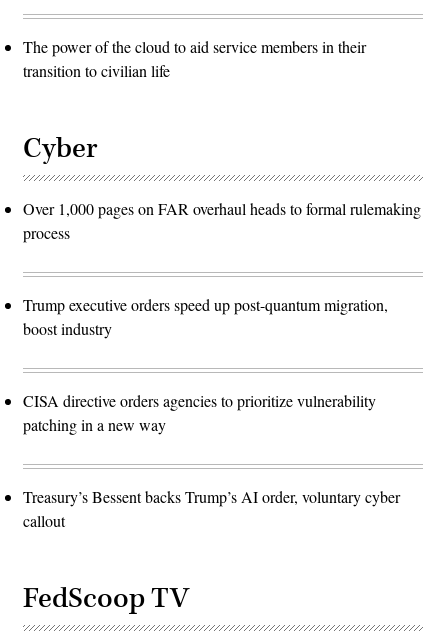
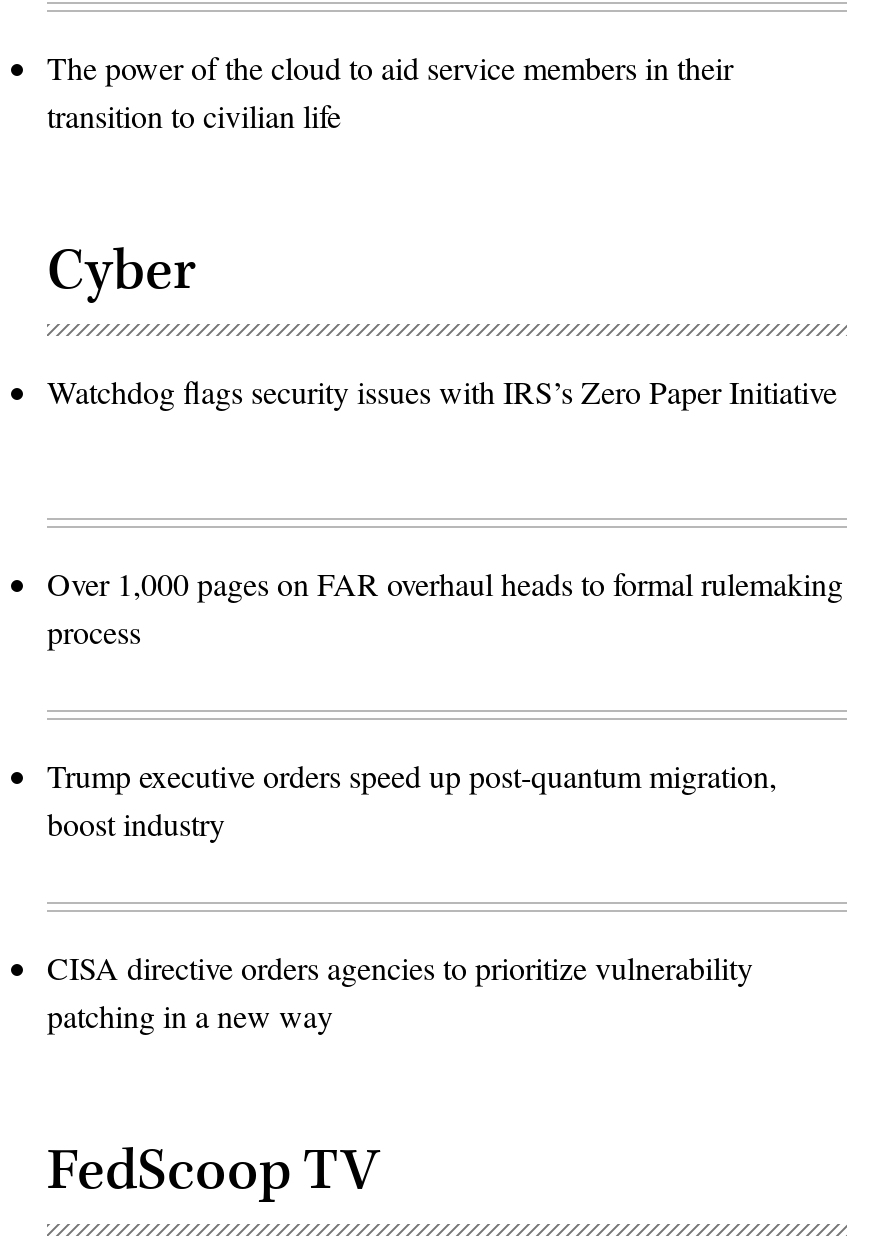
+ Watchdog flags security issues with IRS’s Zero Paper Initiative

moved down: Over 1,000 pages on FAR overhaul heads to formal rulemaking | process | Trump executive orders speed up post-quantum migration, | boost industry | CISA directive orders agencies to prioritize vulnerability | patching in a new way

- Treasury’s Bessent backs Trump’s AI order, voluntary cyber
- callout
